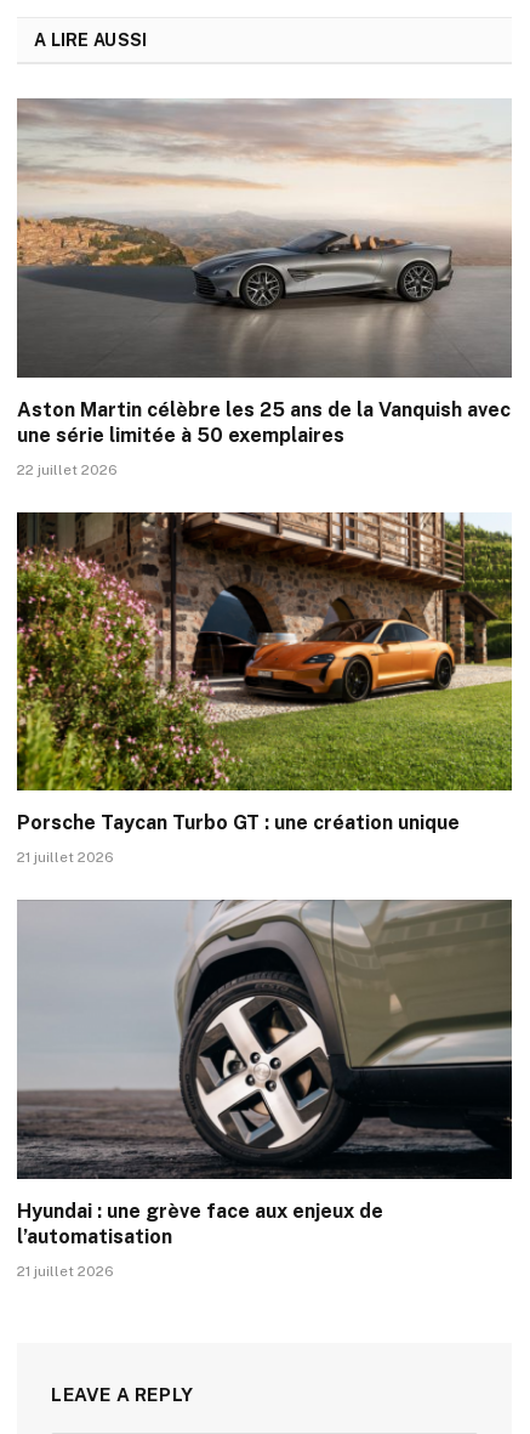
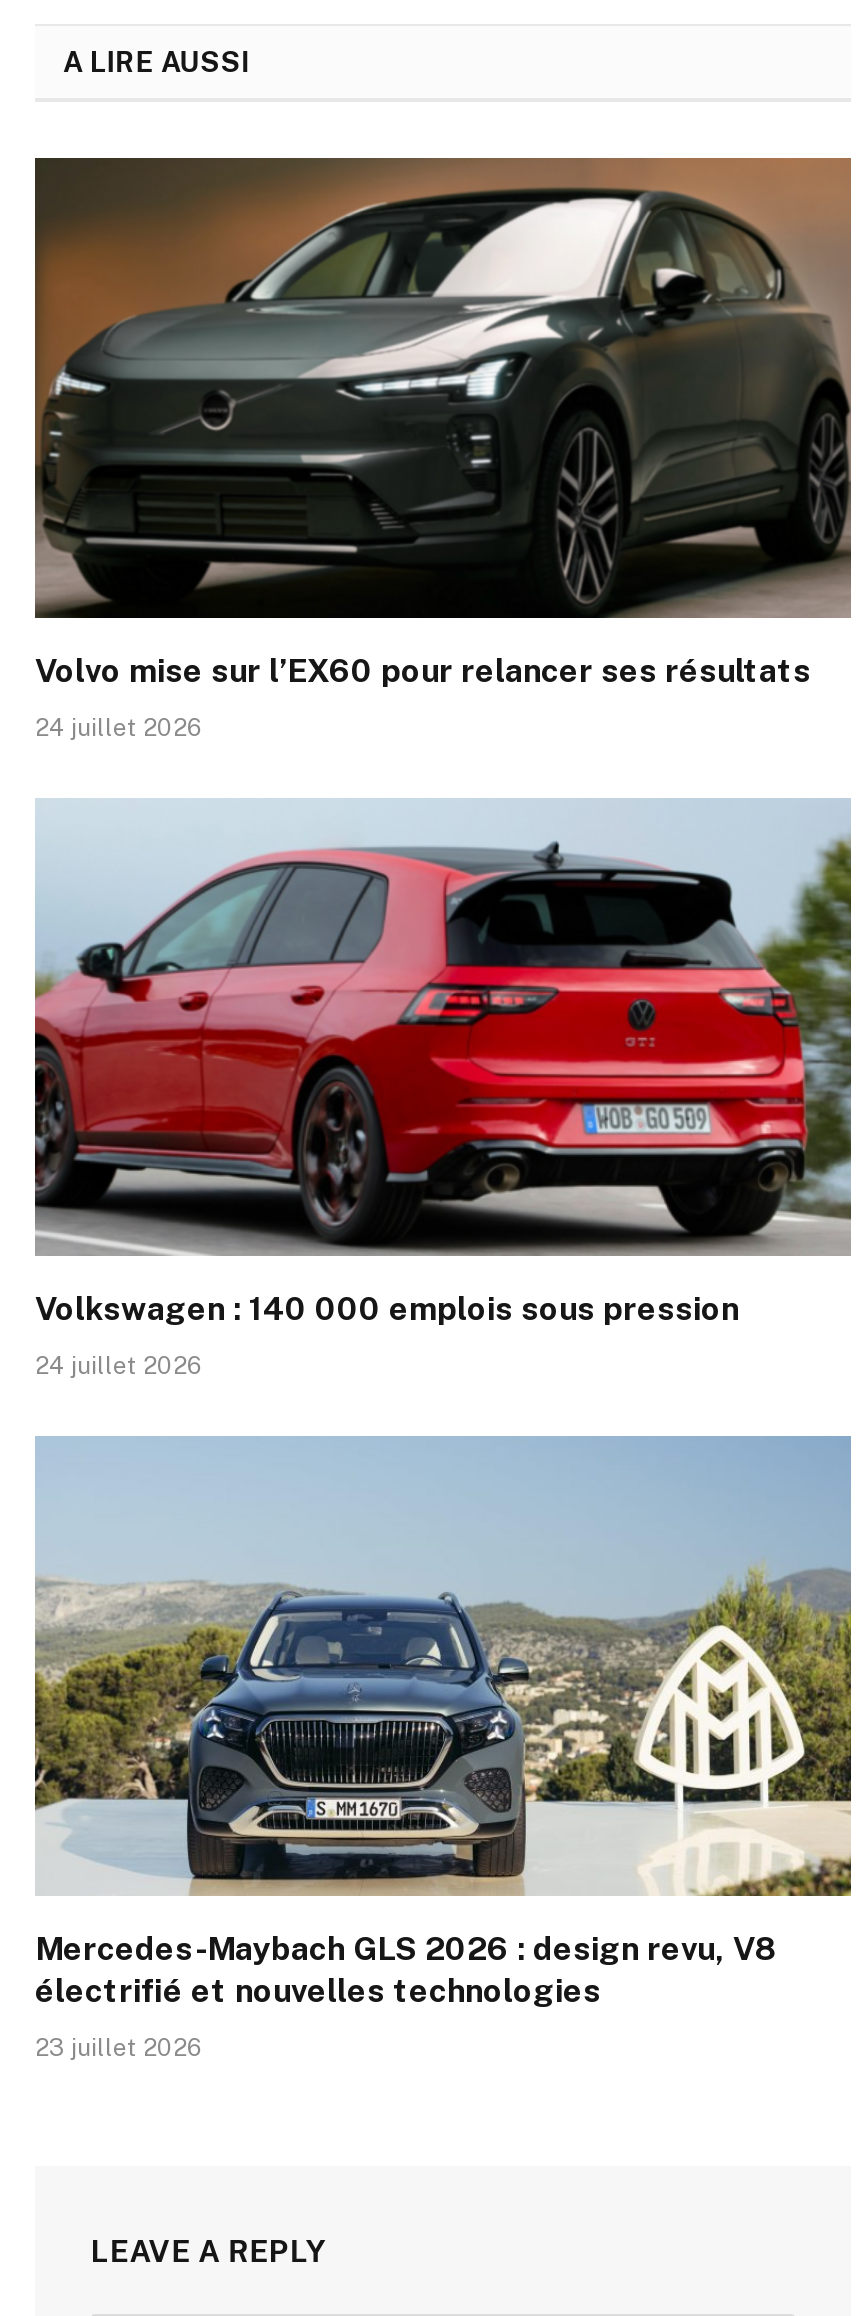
- [image]
- Aston Martin célèbre les 25 ans de la Vanquish avec
- une série limitée à 50 exemplaires
+ [image]
+ Volvo mise sur l’EX60 pour relancer ses résultats

- 22 juillet 2026
+ 24 juillet 2026

- [image]
- Porsche Taycan Turbo GT : une création unique
+ [image]
+ Volkswagen : 140 000 emplois sous pression

- 21 juillet 2026
+ 24 juillet 2026

- [image]
- Hyundai : une grève face aux enjeux de
- l’automatisation
+ [image]
+ Mercedes-Maybach GLS 2026 : design revu, V8
+ électrifié et nouvelles technologies

- 21 juillet 2026
+ 23 juillet 2026
